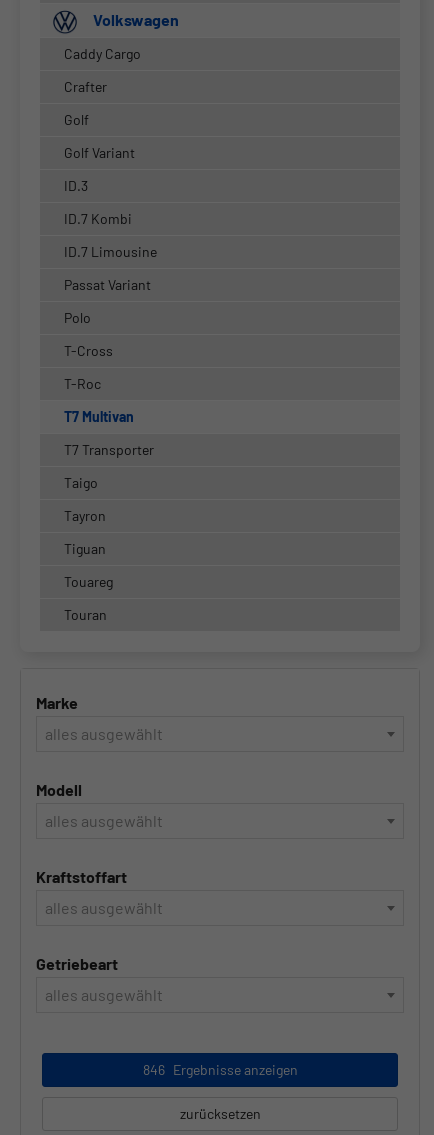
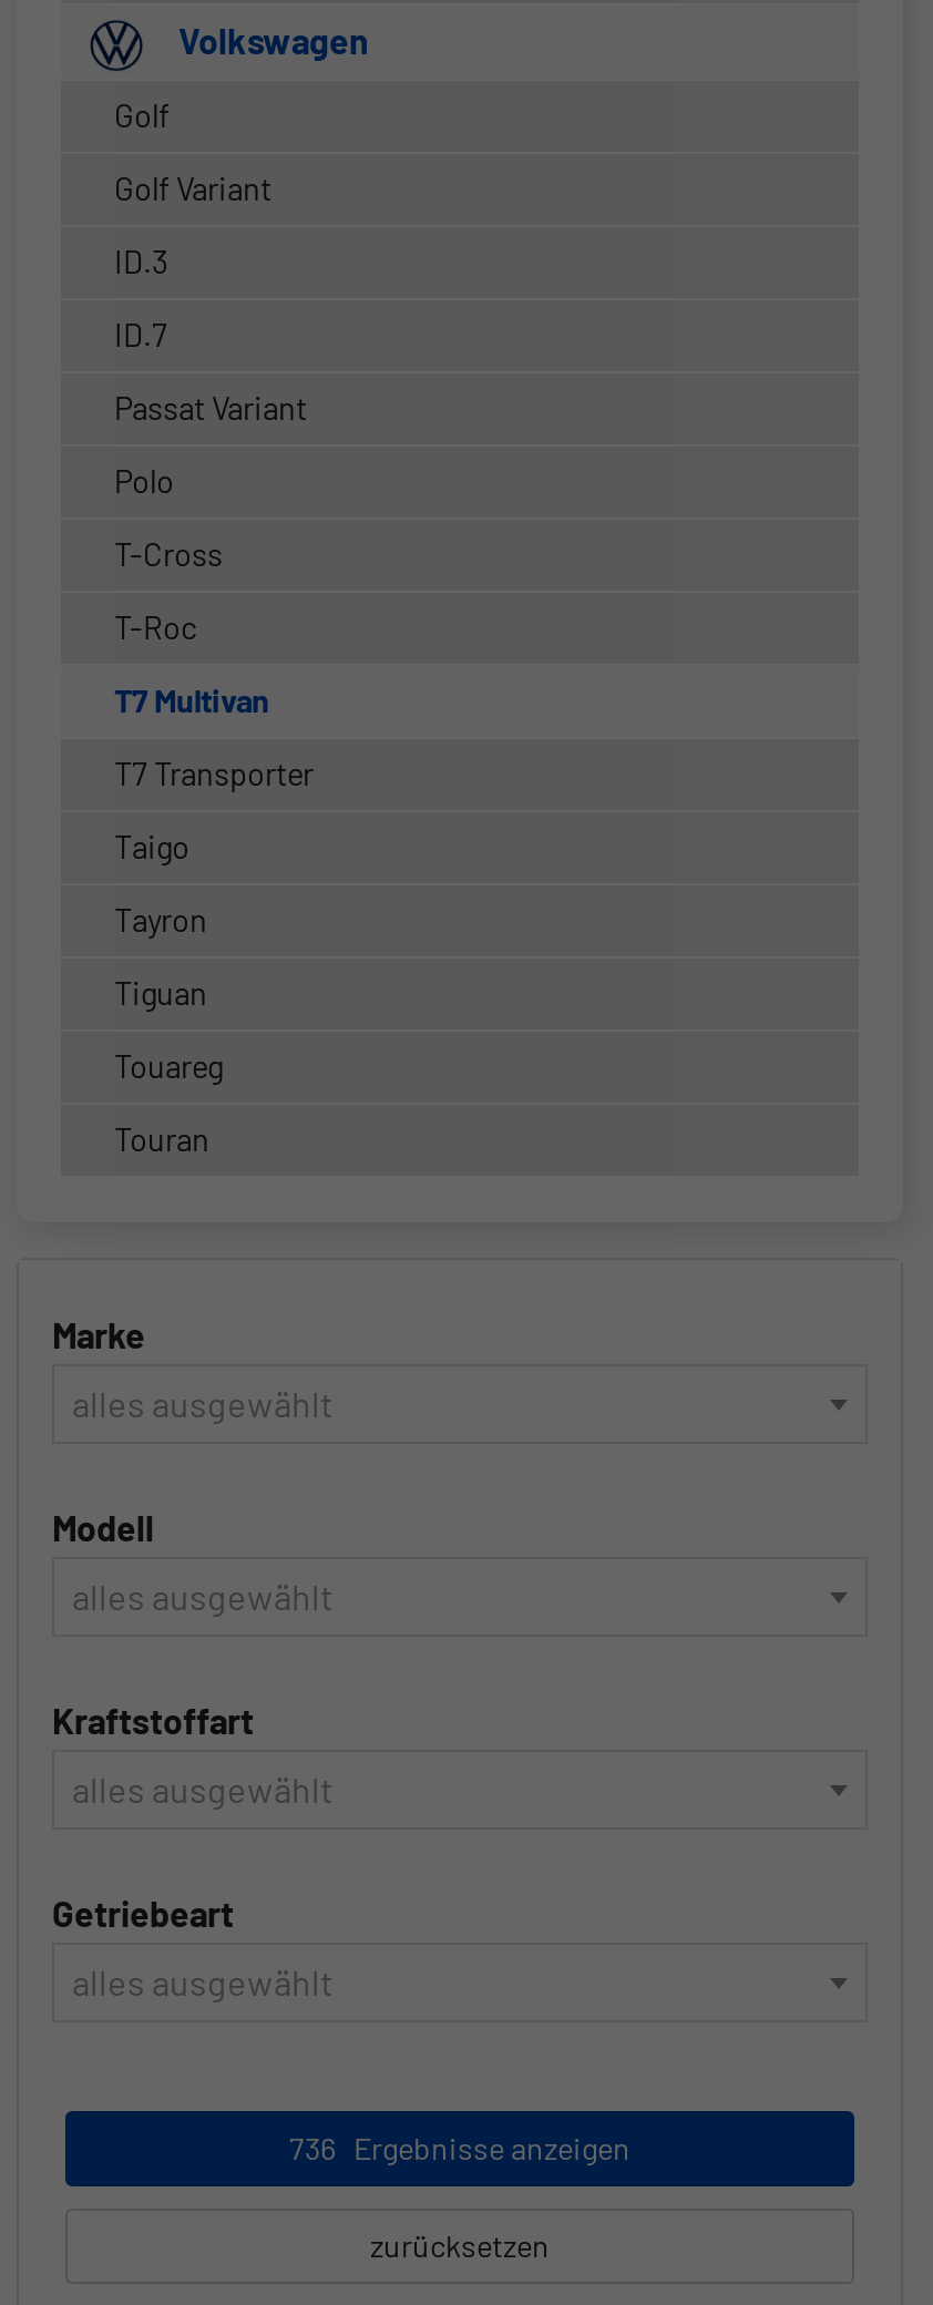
- Caddy Cargo
- Crafter

- ID.7 Kombi
- ID.7 Limousine
+ ID.7

- 846 Ergebnisse anzeigen
+ 736 Ergebnisse anzeigen
